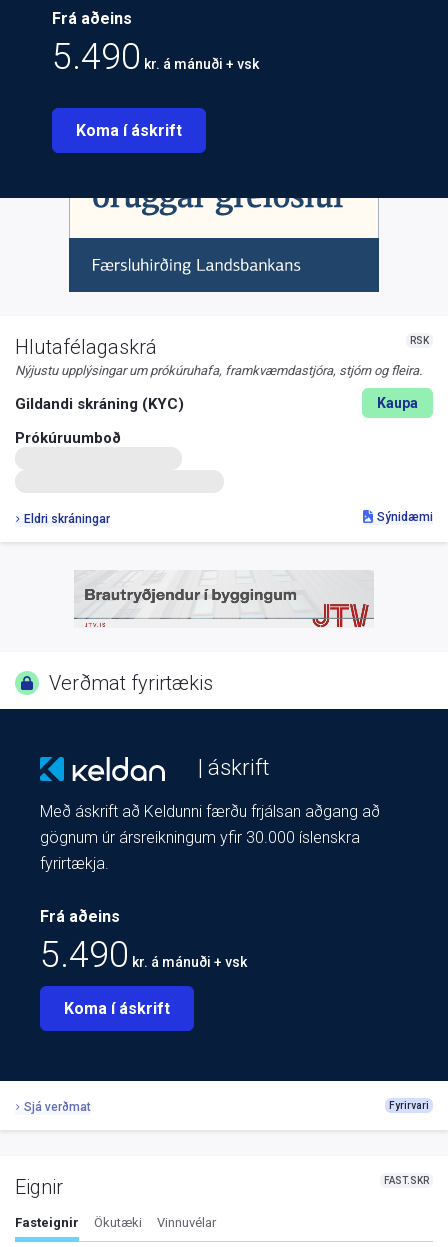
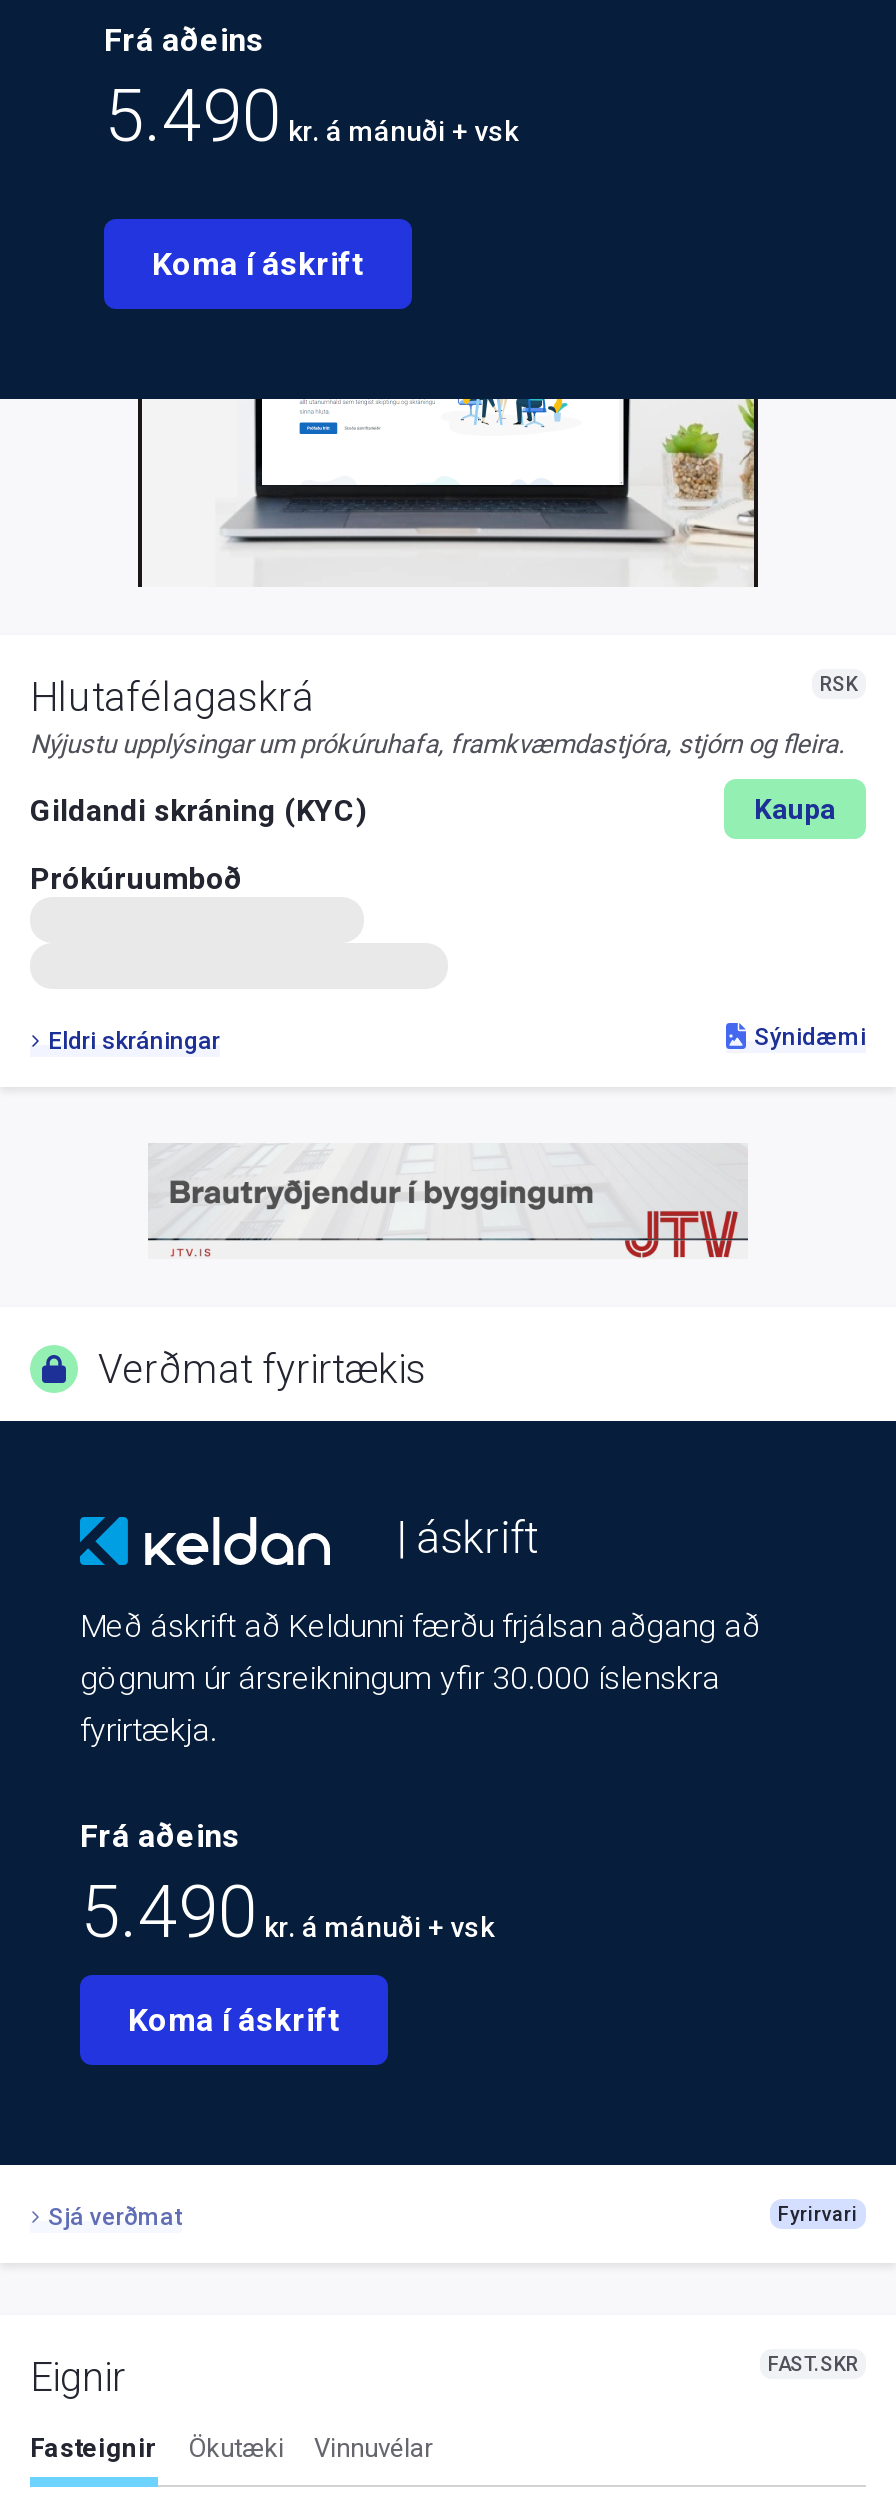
- [image]
+ [image]
